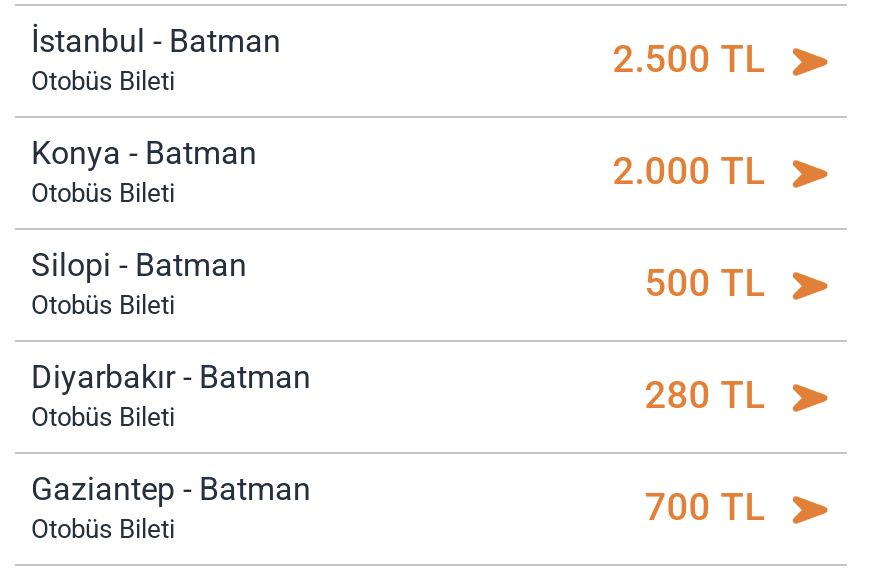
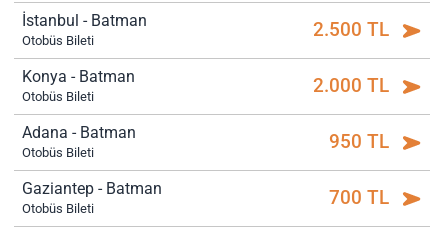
- Silopi - Batman
+ Adana - Batman

- 500 TL
- Diyarbakır - Batman
- Otobüs Bileti
- 280 TL
+ 950 TL
